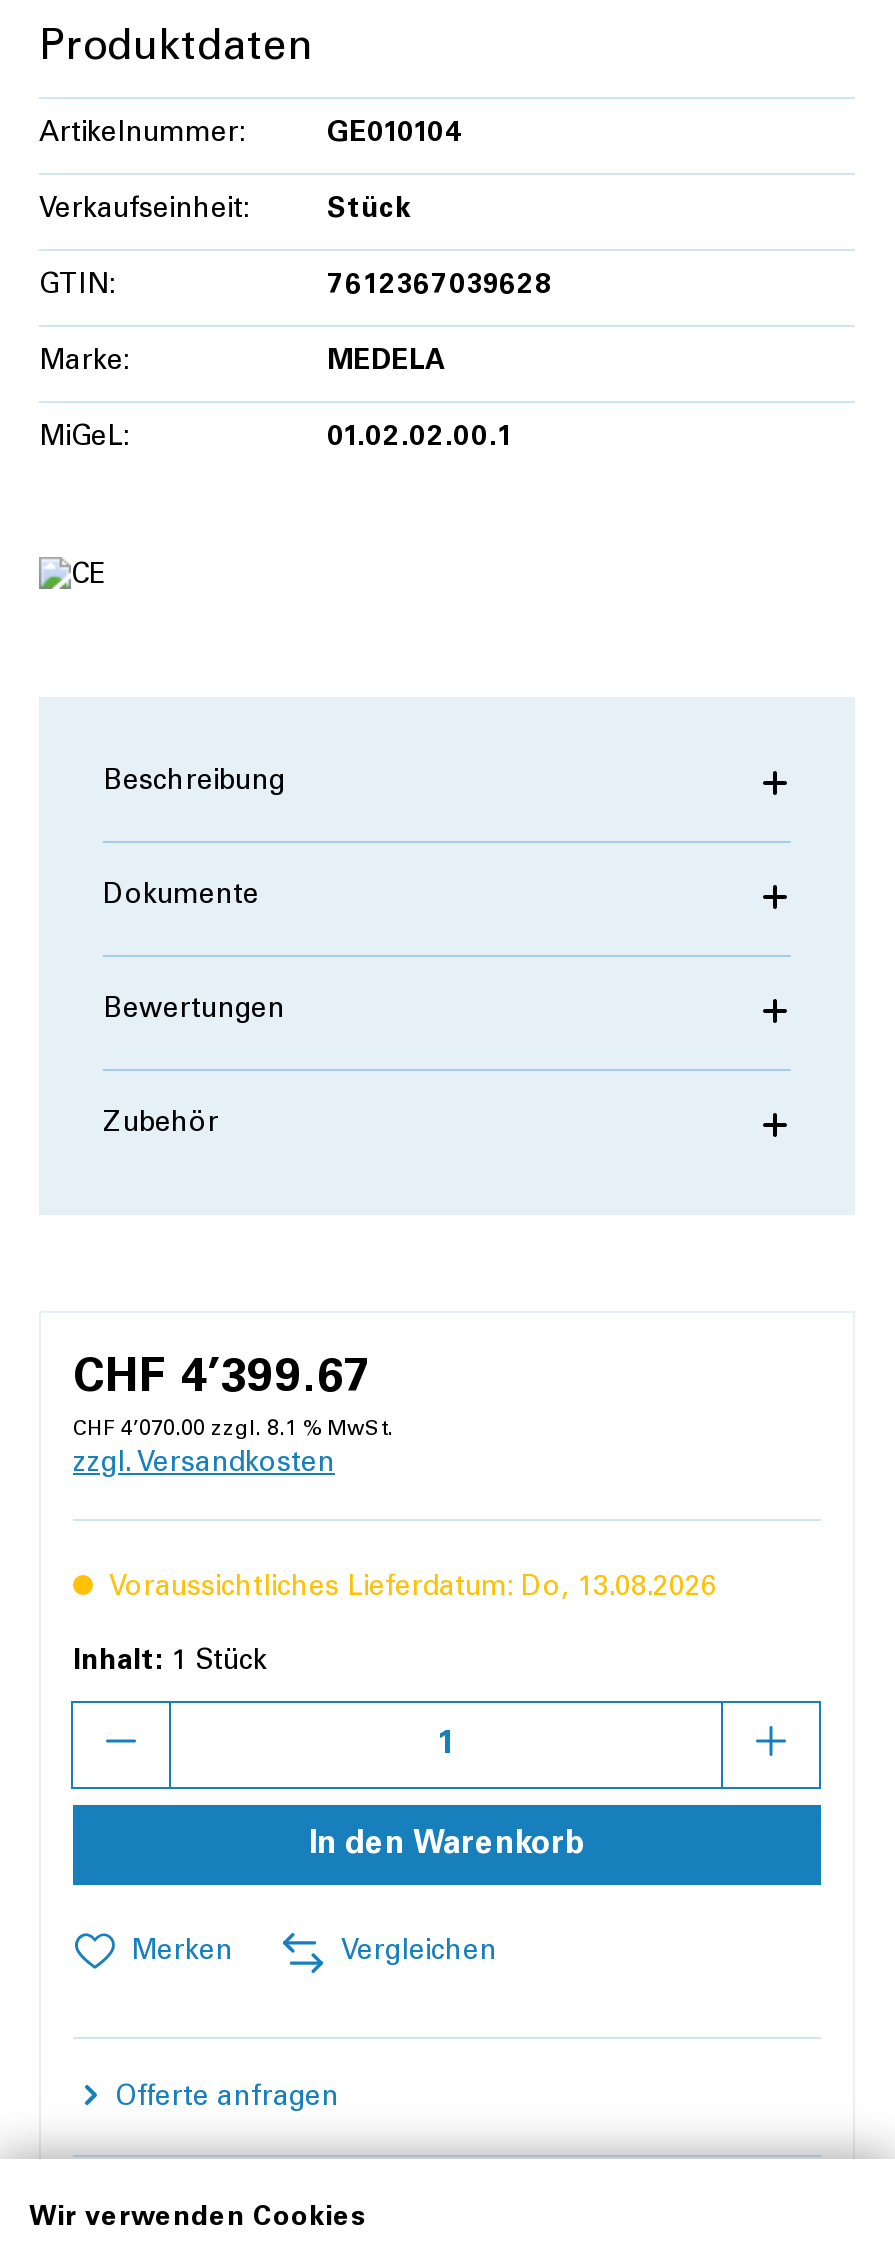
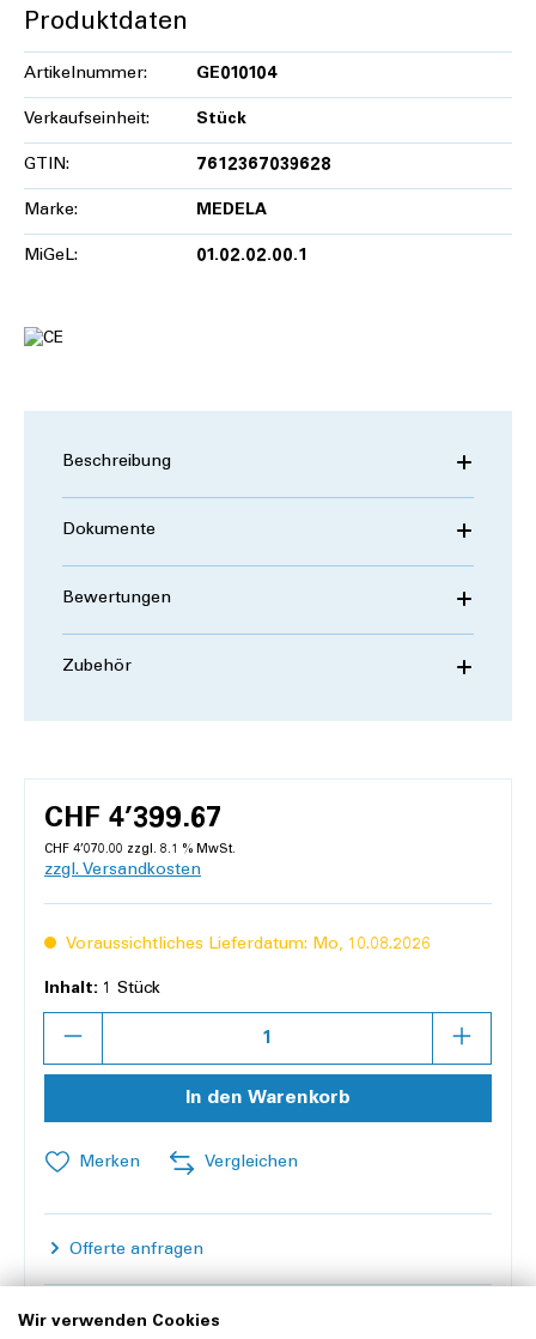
- Voraussichtliches Lieferdatum: Do, 13.08.2026
+ Voraussichtliches Lieferdatum: Mo, 10.08.2026
